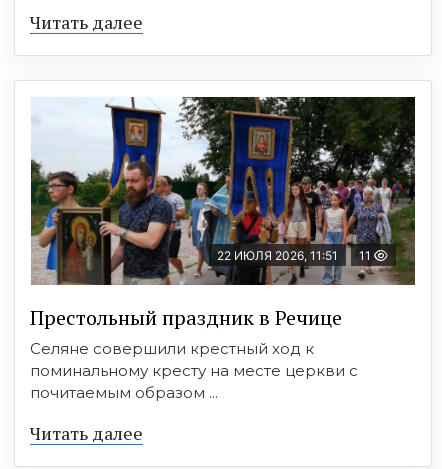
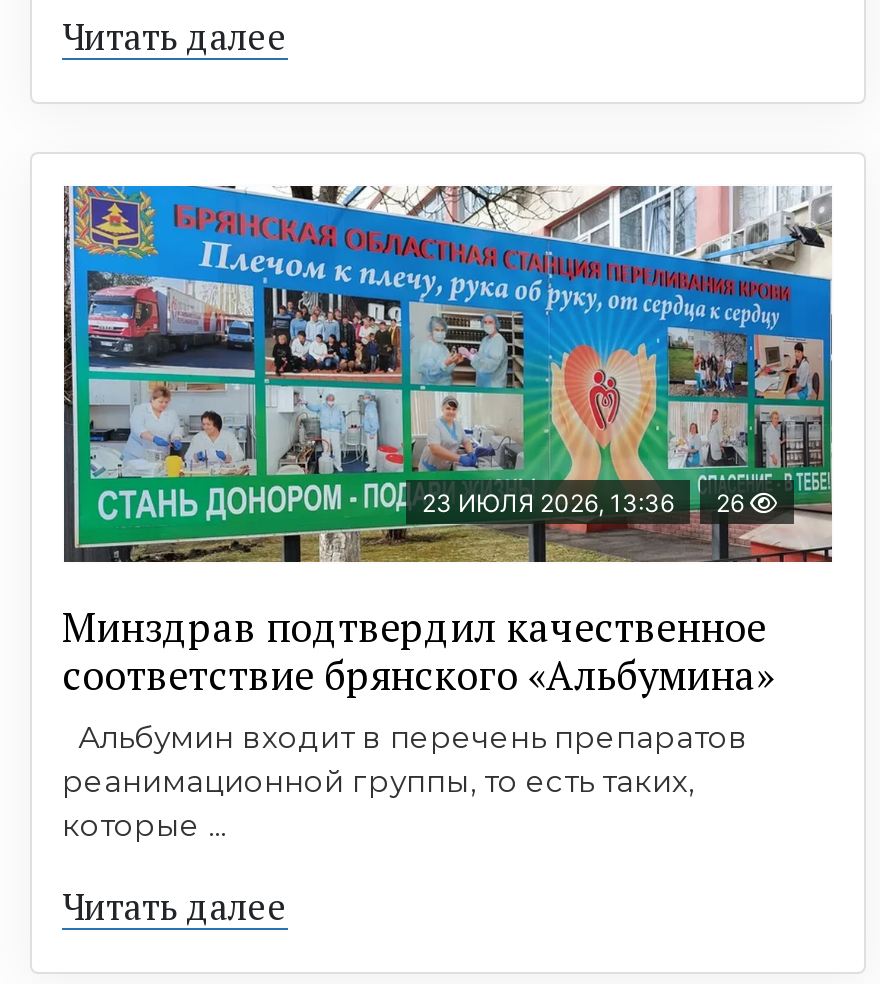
- [image]
- 22 ИЮЛЯ 2026, 11:51
- 11
+ [image]
+ 23 ИЮЛЯ 2026, 13:36
+ 26

- Престольный праздник в Речице
- Селяне совершили крестный ход к
- поминальному кресту на месте церкви с
- почитаемым образом ...
+ Минздрав подтвердил качественное
+ соответствие брянского «Альбумина»
+ Альбумин входит в перечень препаратов
+ реанимационной группы, то есть таких,
+ которые ...
